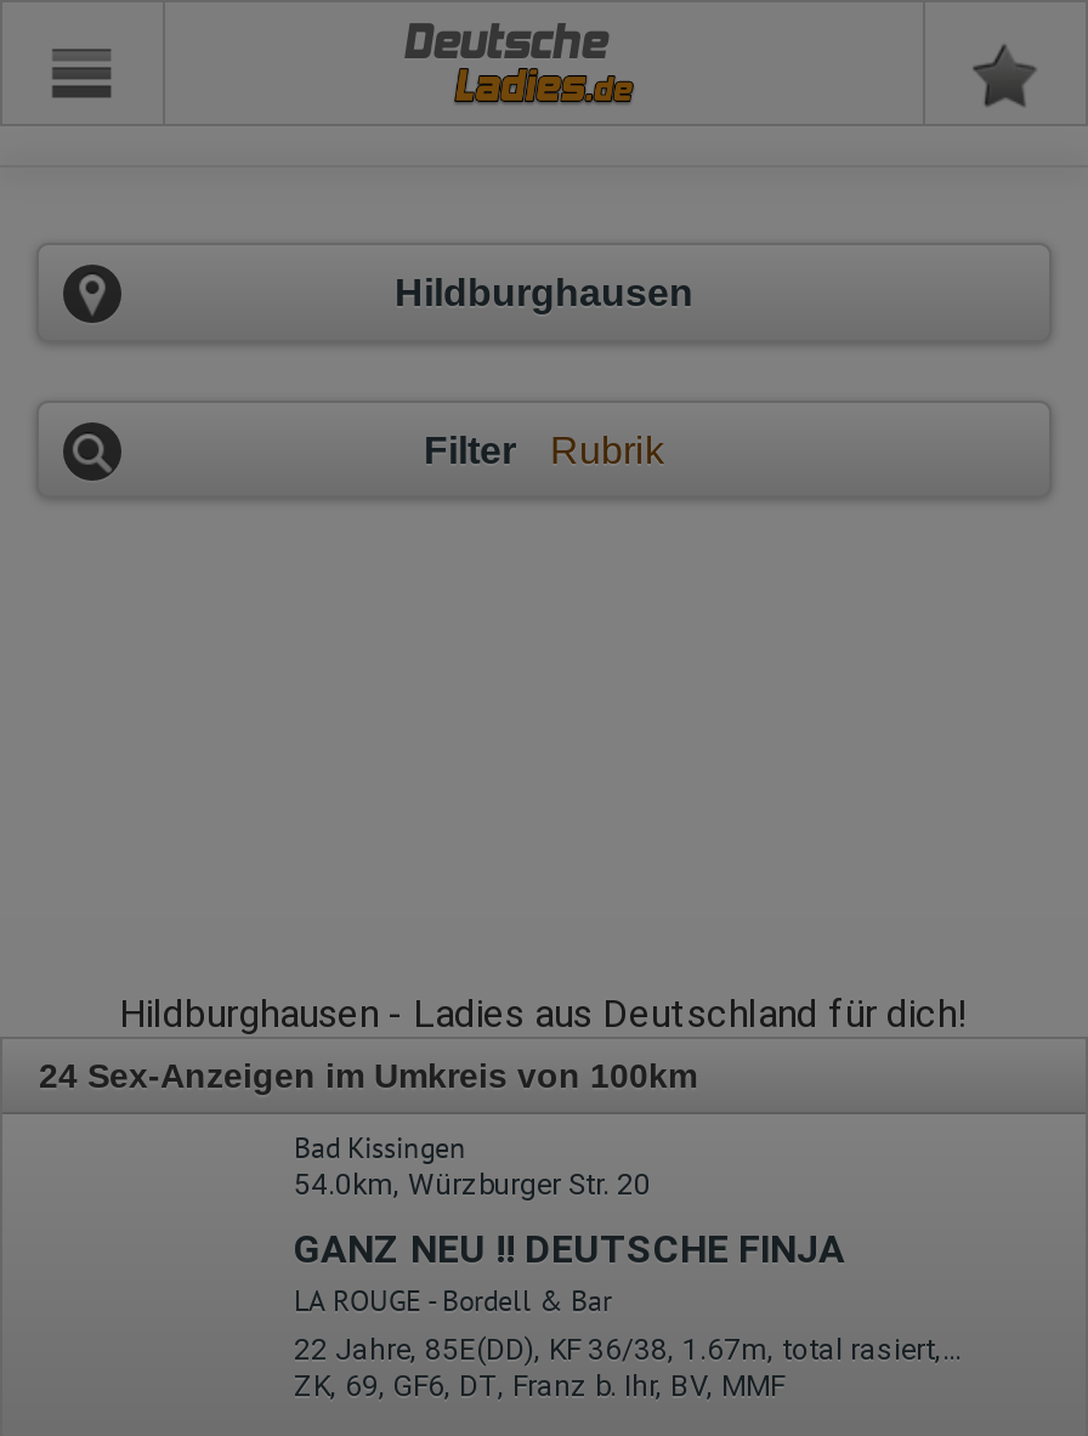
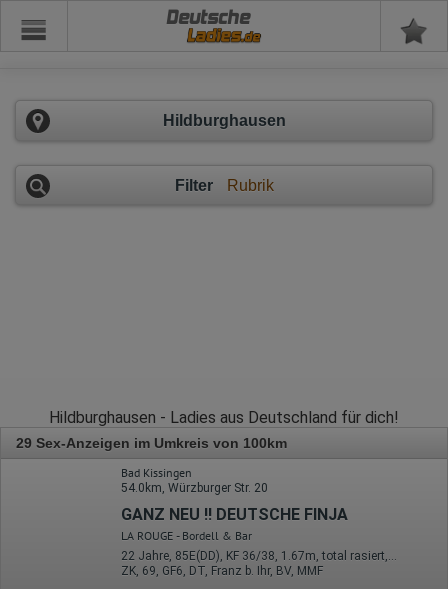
- 24 Sex-Anzeigen im Umkreis von 100km
+ 29 Sex-Anzeigen im Umkreis von 100km
